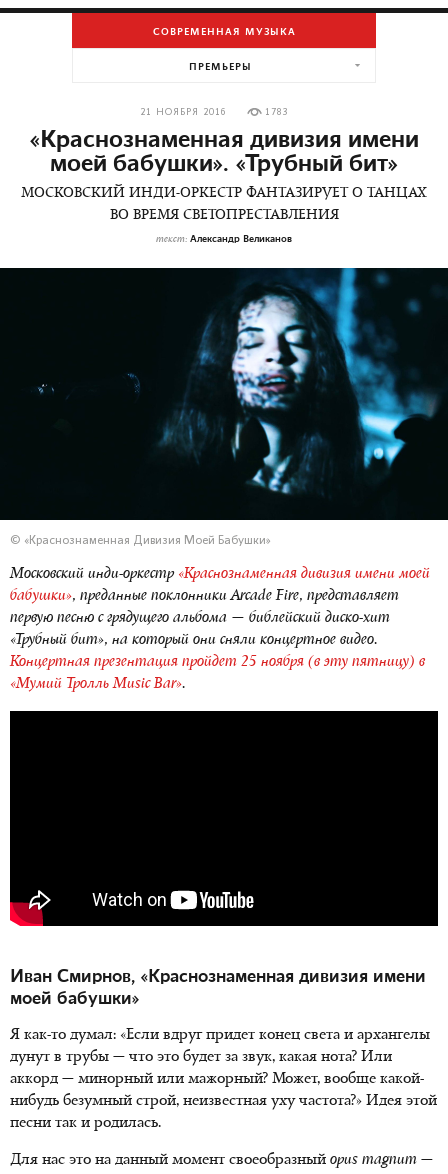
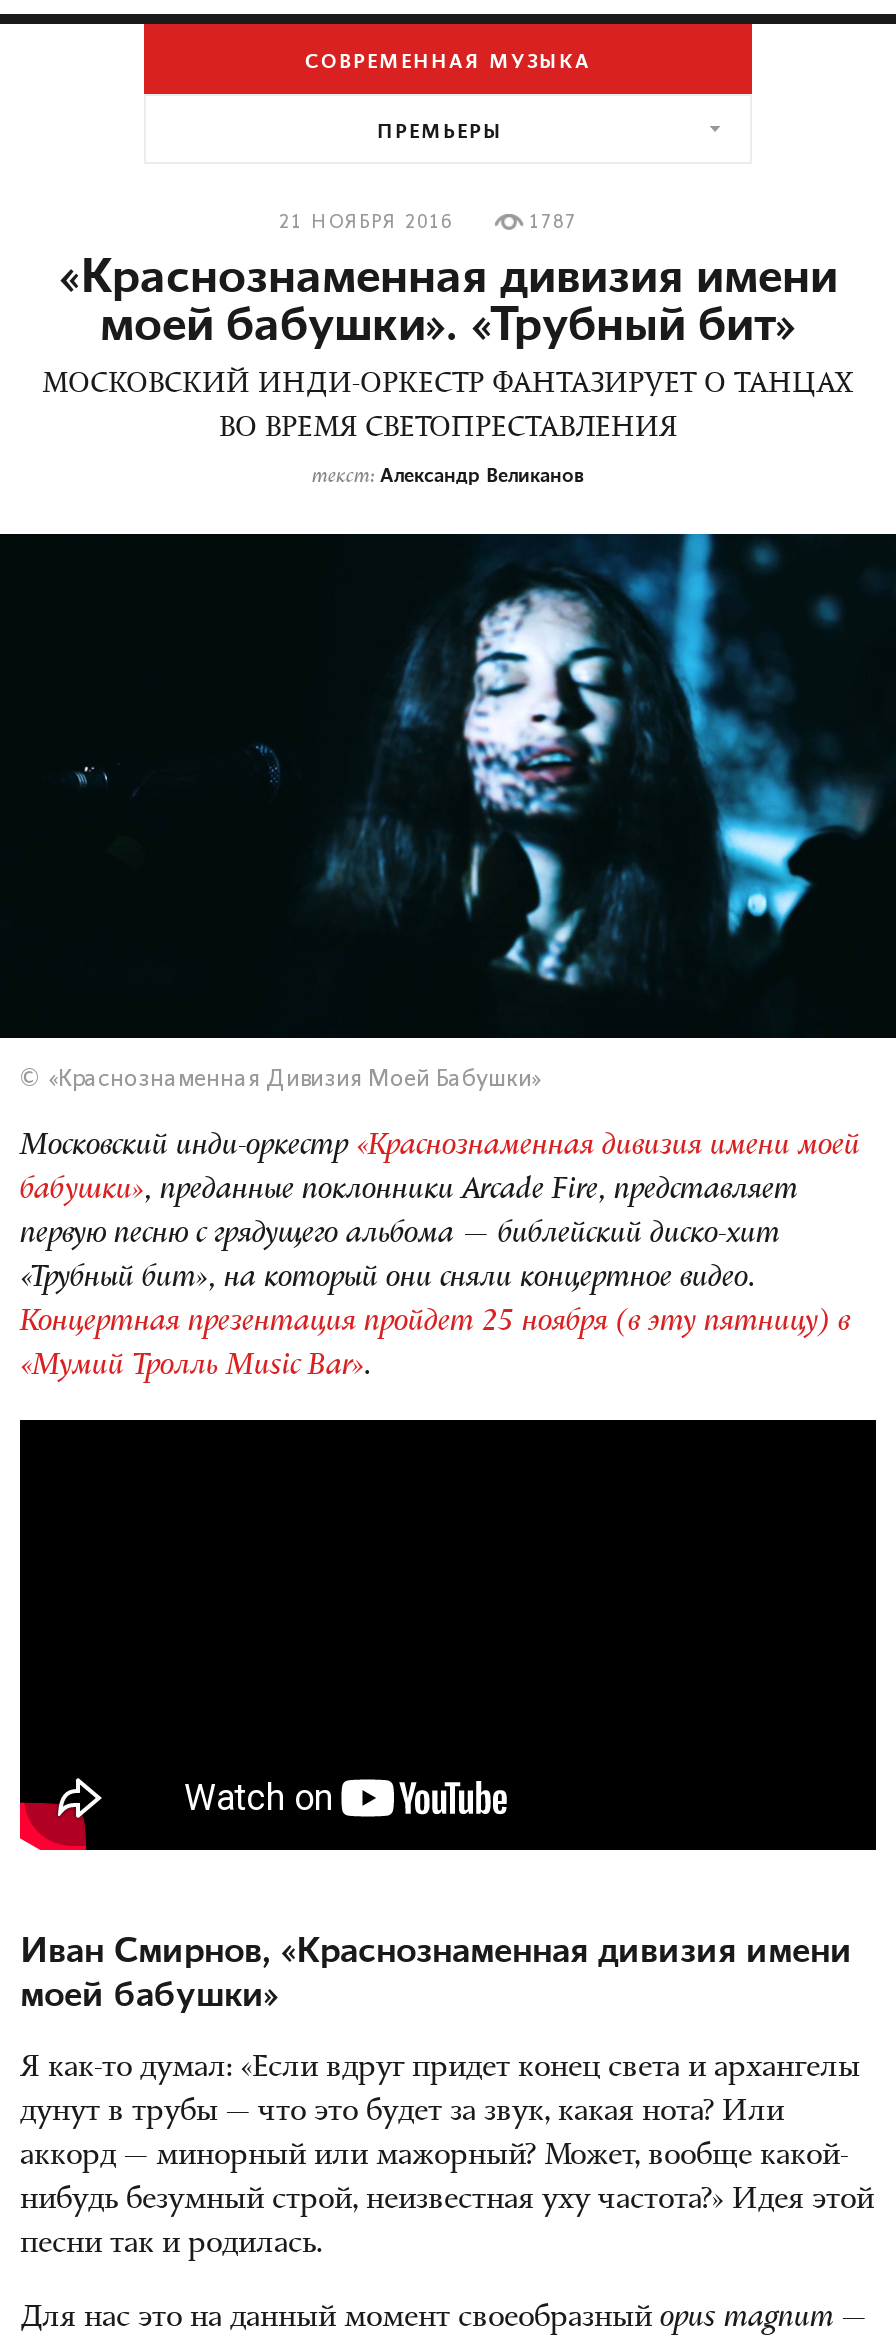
- 1783
+ 1787
